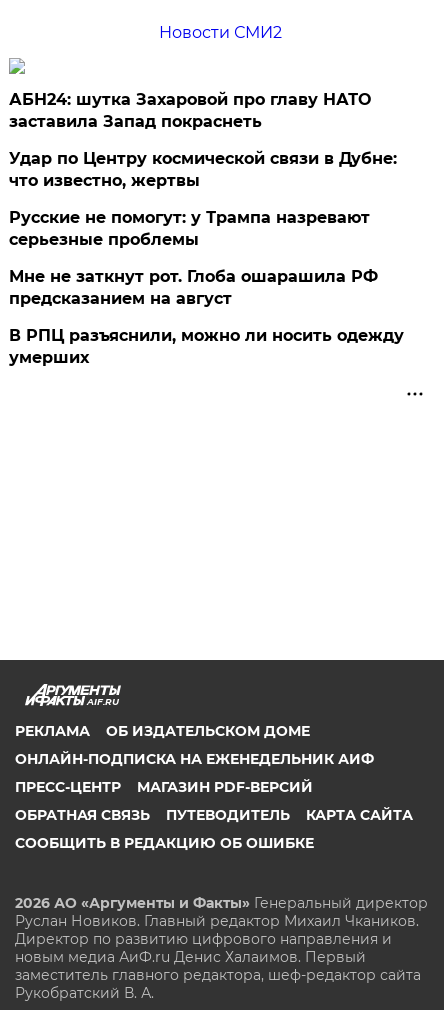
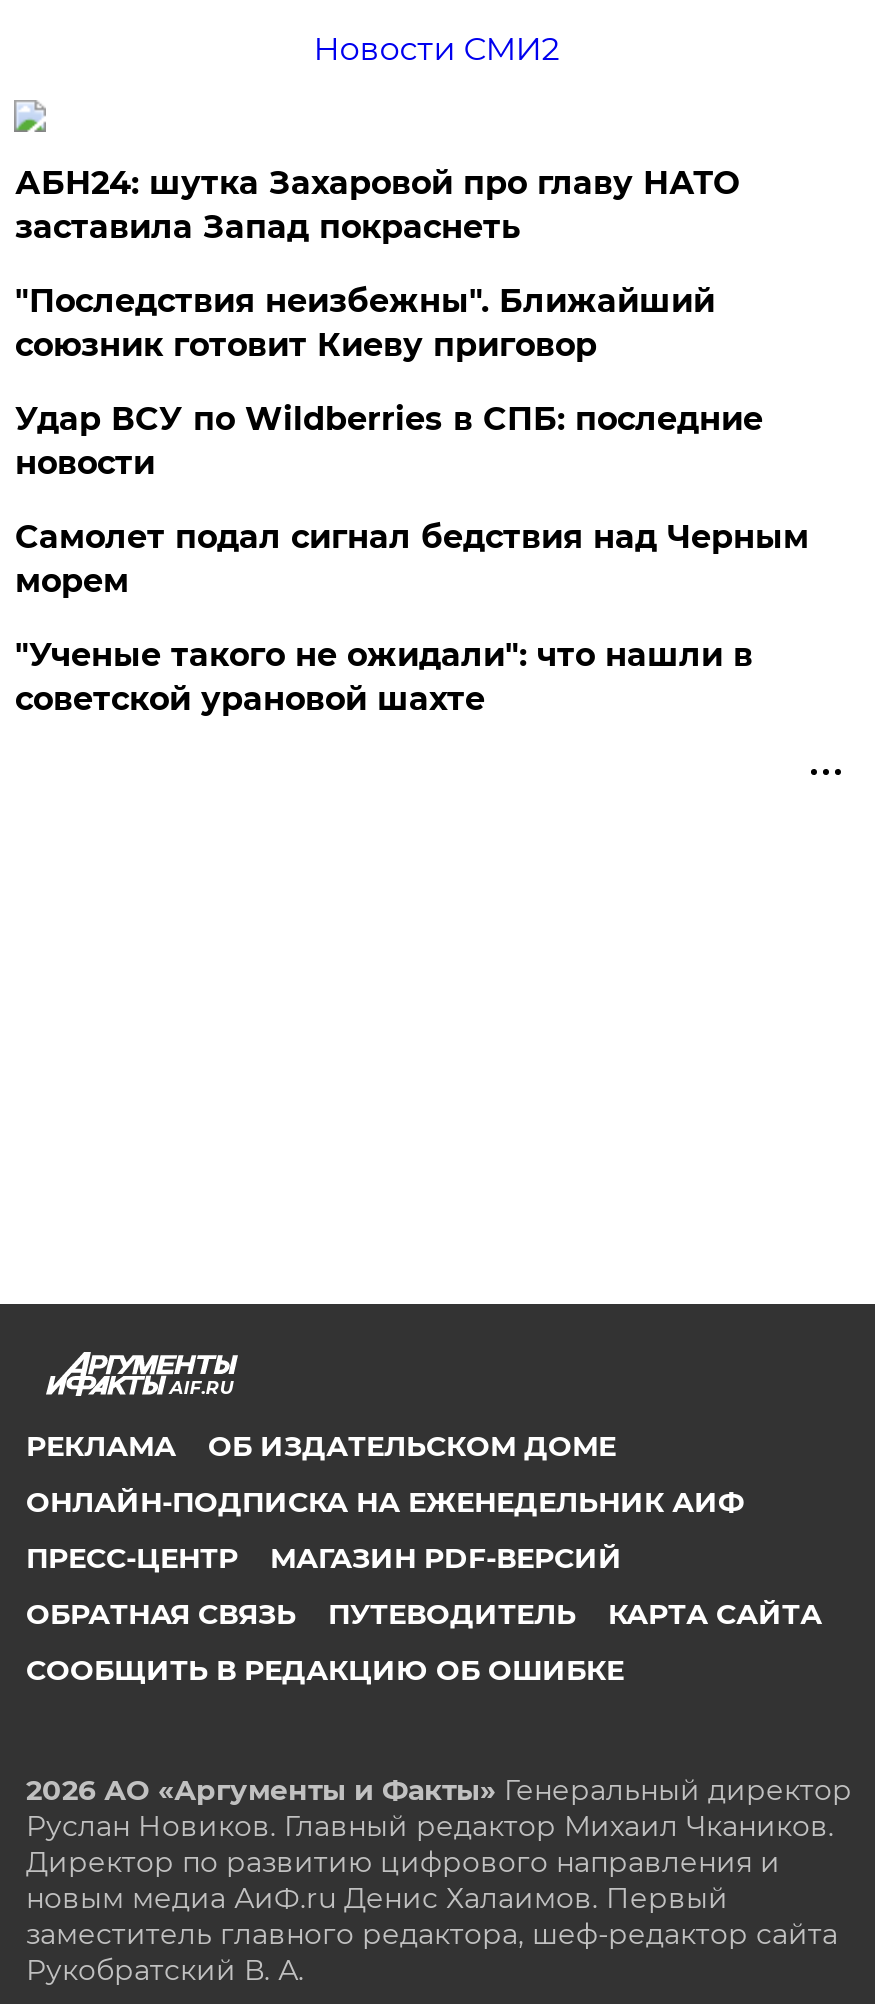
- Удар по Центру космической связи в Дубне:
- что известно, жертвы
+ "Последствия неизбежны". Ближайший
+ союзник готовит Киеву приговор

- Русские не помогут: у Трампа назревают
- серьезные проблемы
+ Удар ВСУ по Wildberries в СПБ: последние
+ новости

- Мне не заткнут рот. Глоба ошарашила РФ
- предсказанием на август
+ Самолет подал сигнал бедствия над Черным
+ морем

- В РПЦ разъяснили, можно ли носить одежду
- умерших
+ "Ученые такого не ожидали": что нашли в
+ советской урановой шахте
